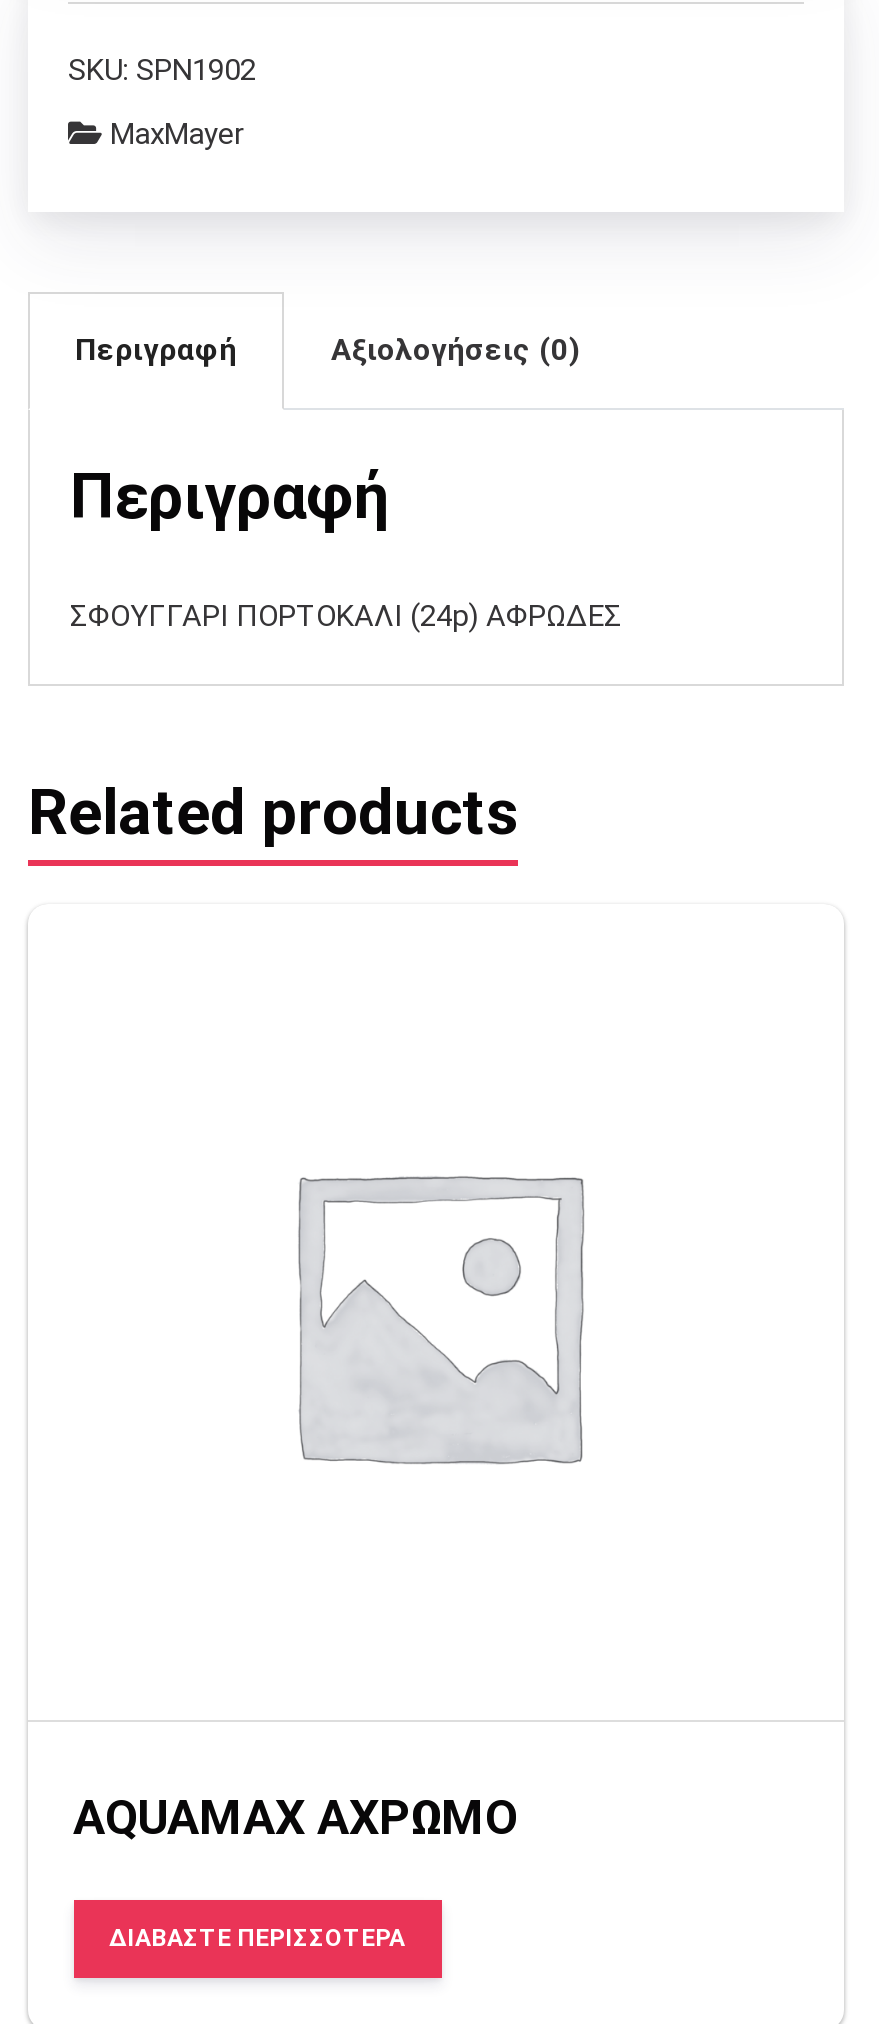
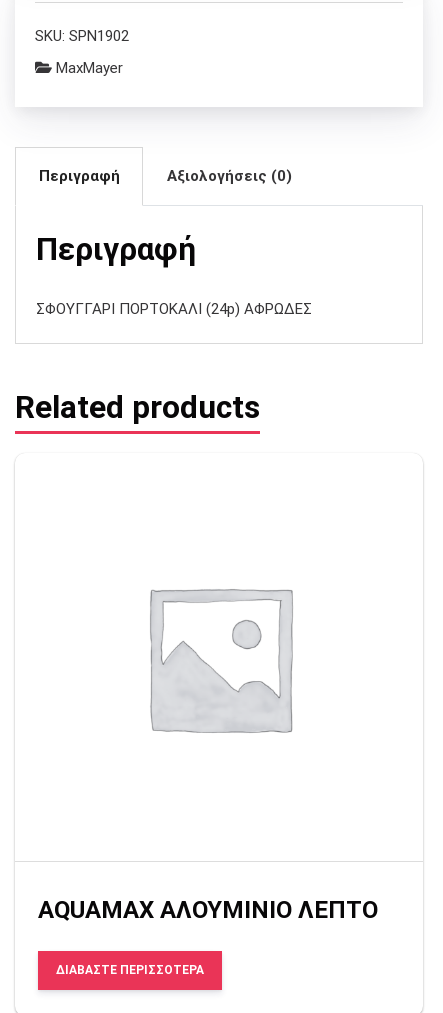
- AQUAMAX ΑΧΡΩΜΟ
+ AQUAMAX ΑΛΟΥΜΙΝΙΟ ΛΕΠΤΟ
